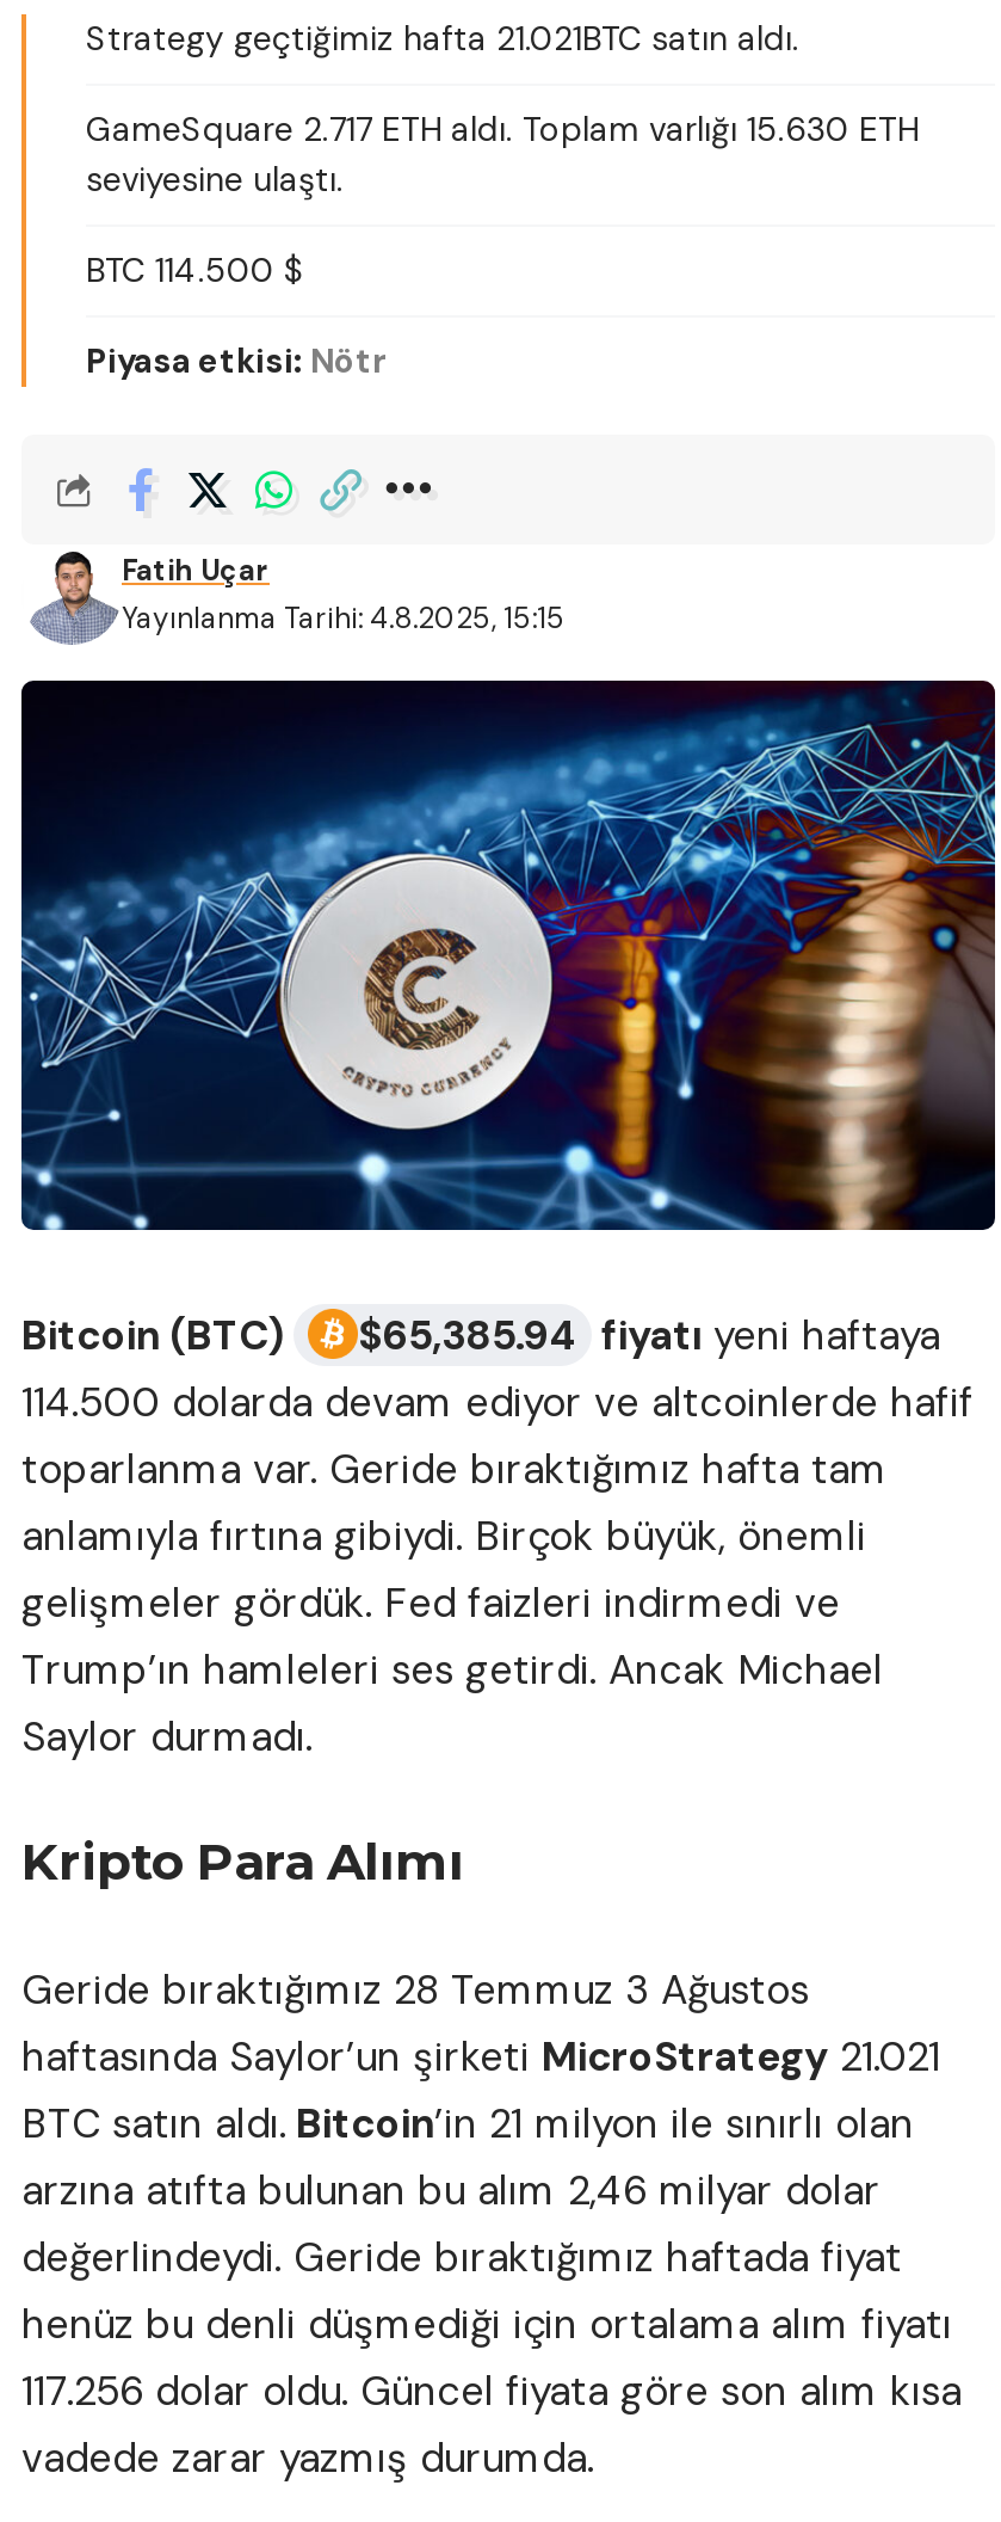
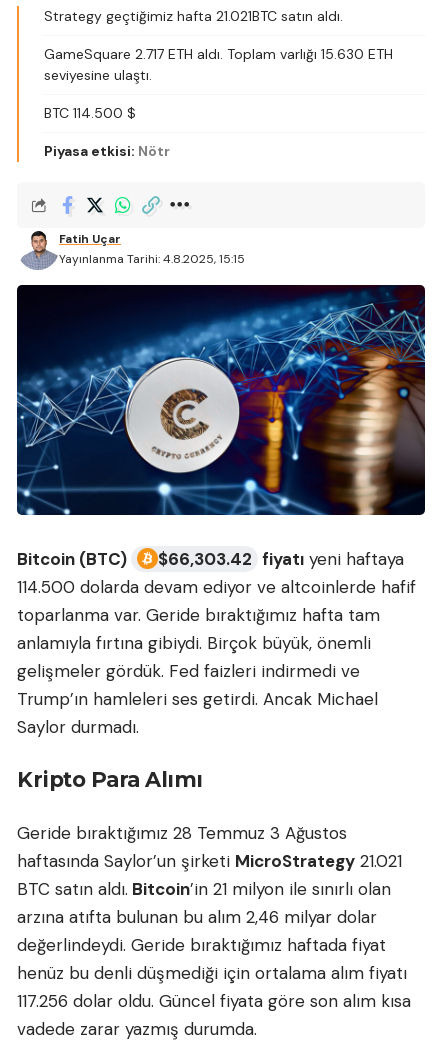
- $65,385.94 fiyatı yeni haftaya
+ $66,303.42 fiyatı yeni haftaya
